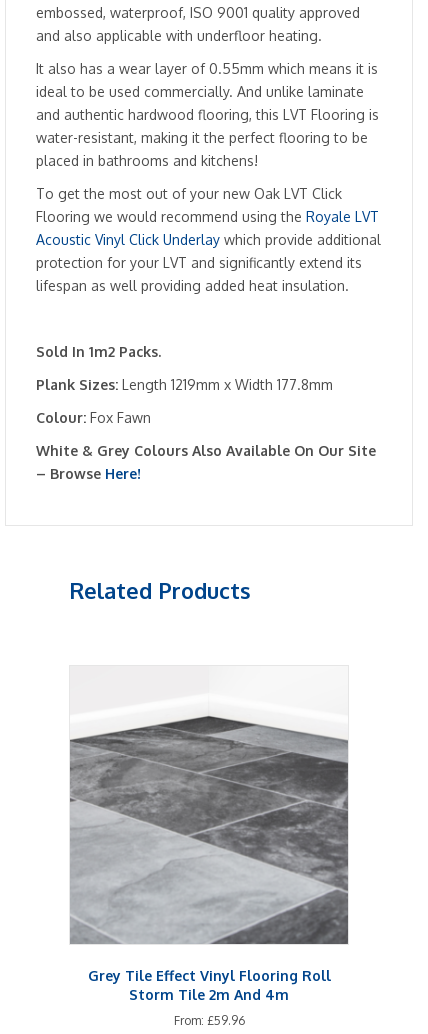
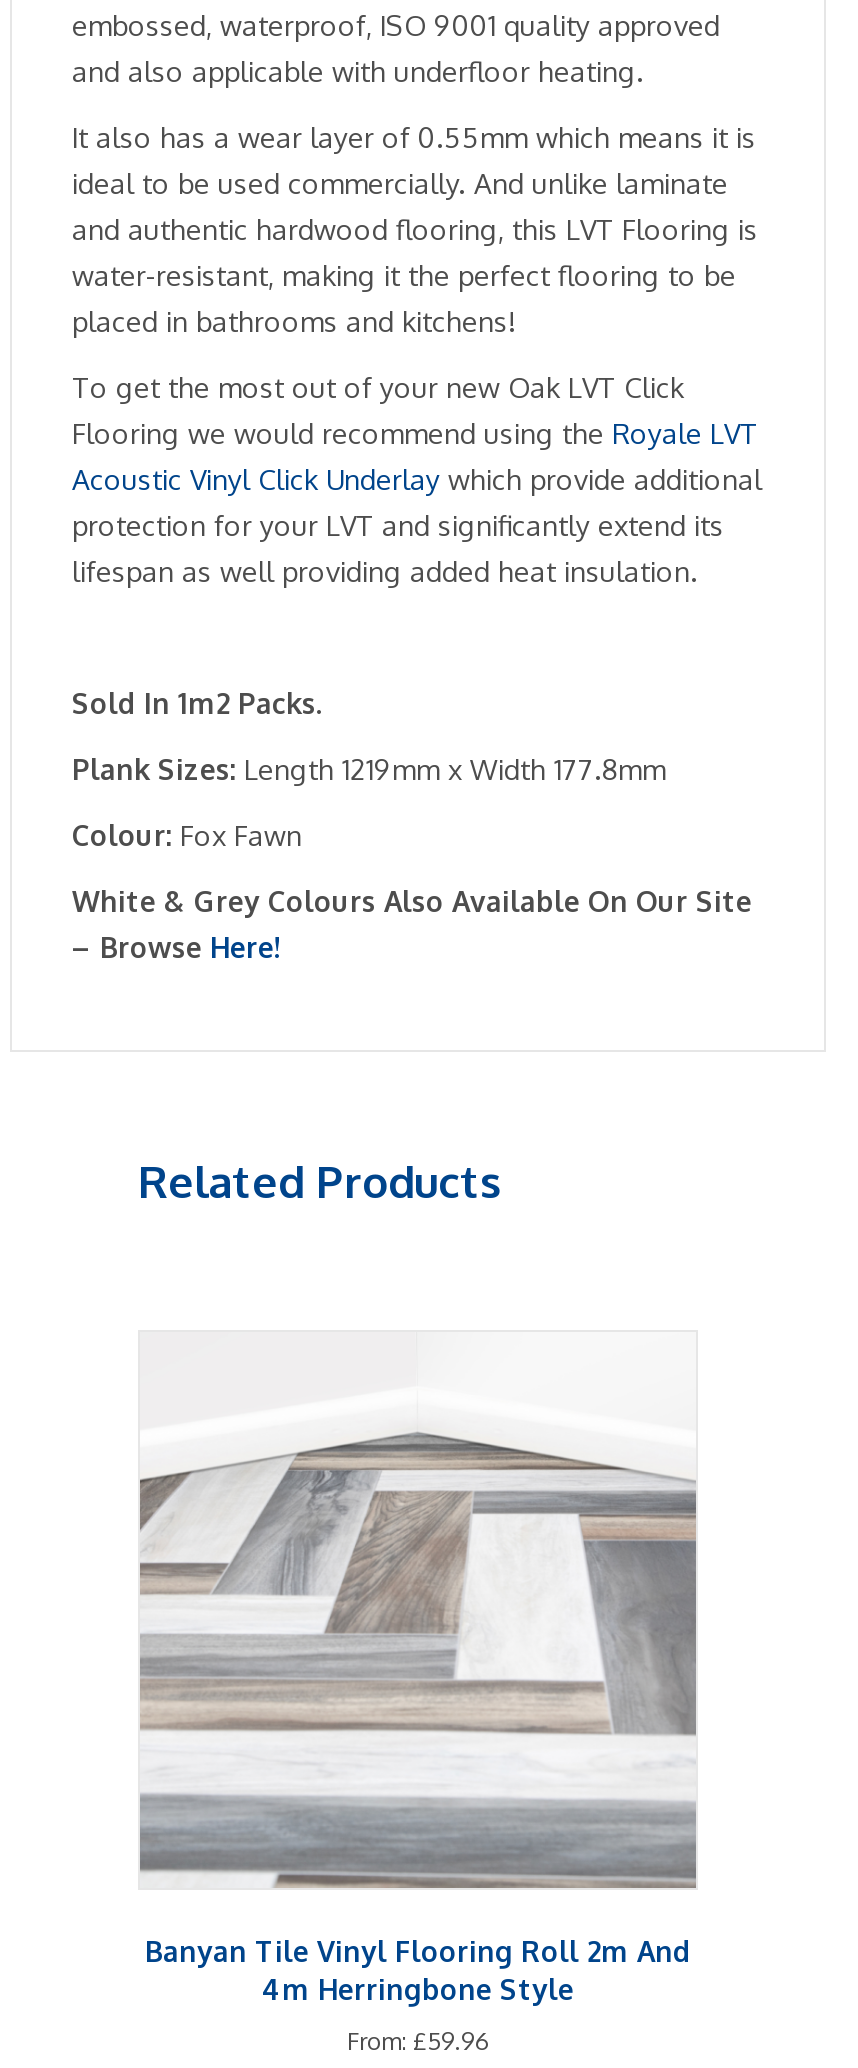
- [image]
- Grey Tile Effect Vinyl Flooring Roll
- Storm Tile 2m And 4m
+ [image]
+ Banyan Tile Vinyl Flooring Roll 2m And
+ 4m Herringbone Style
